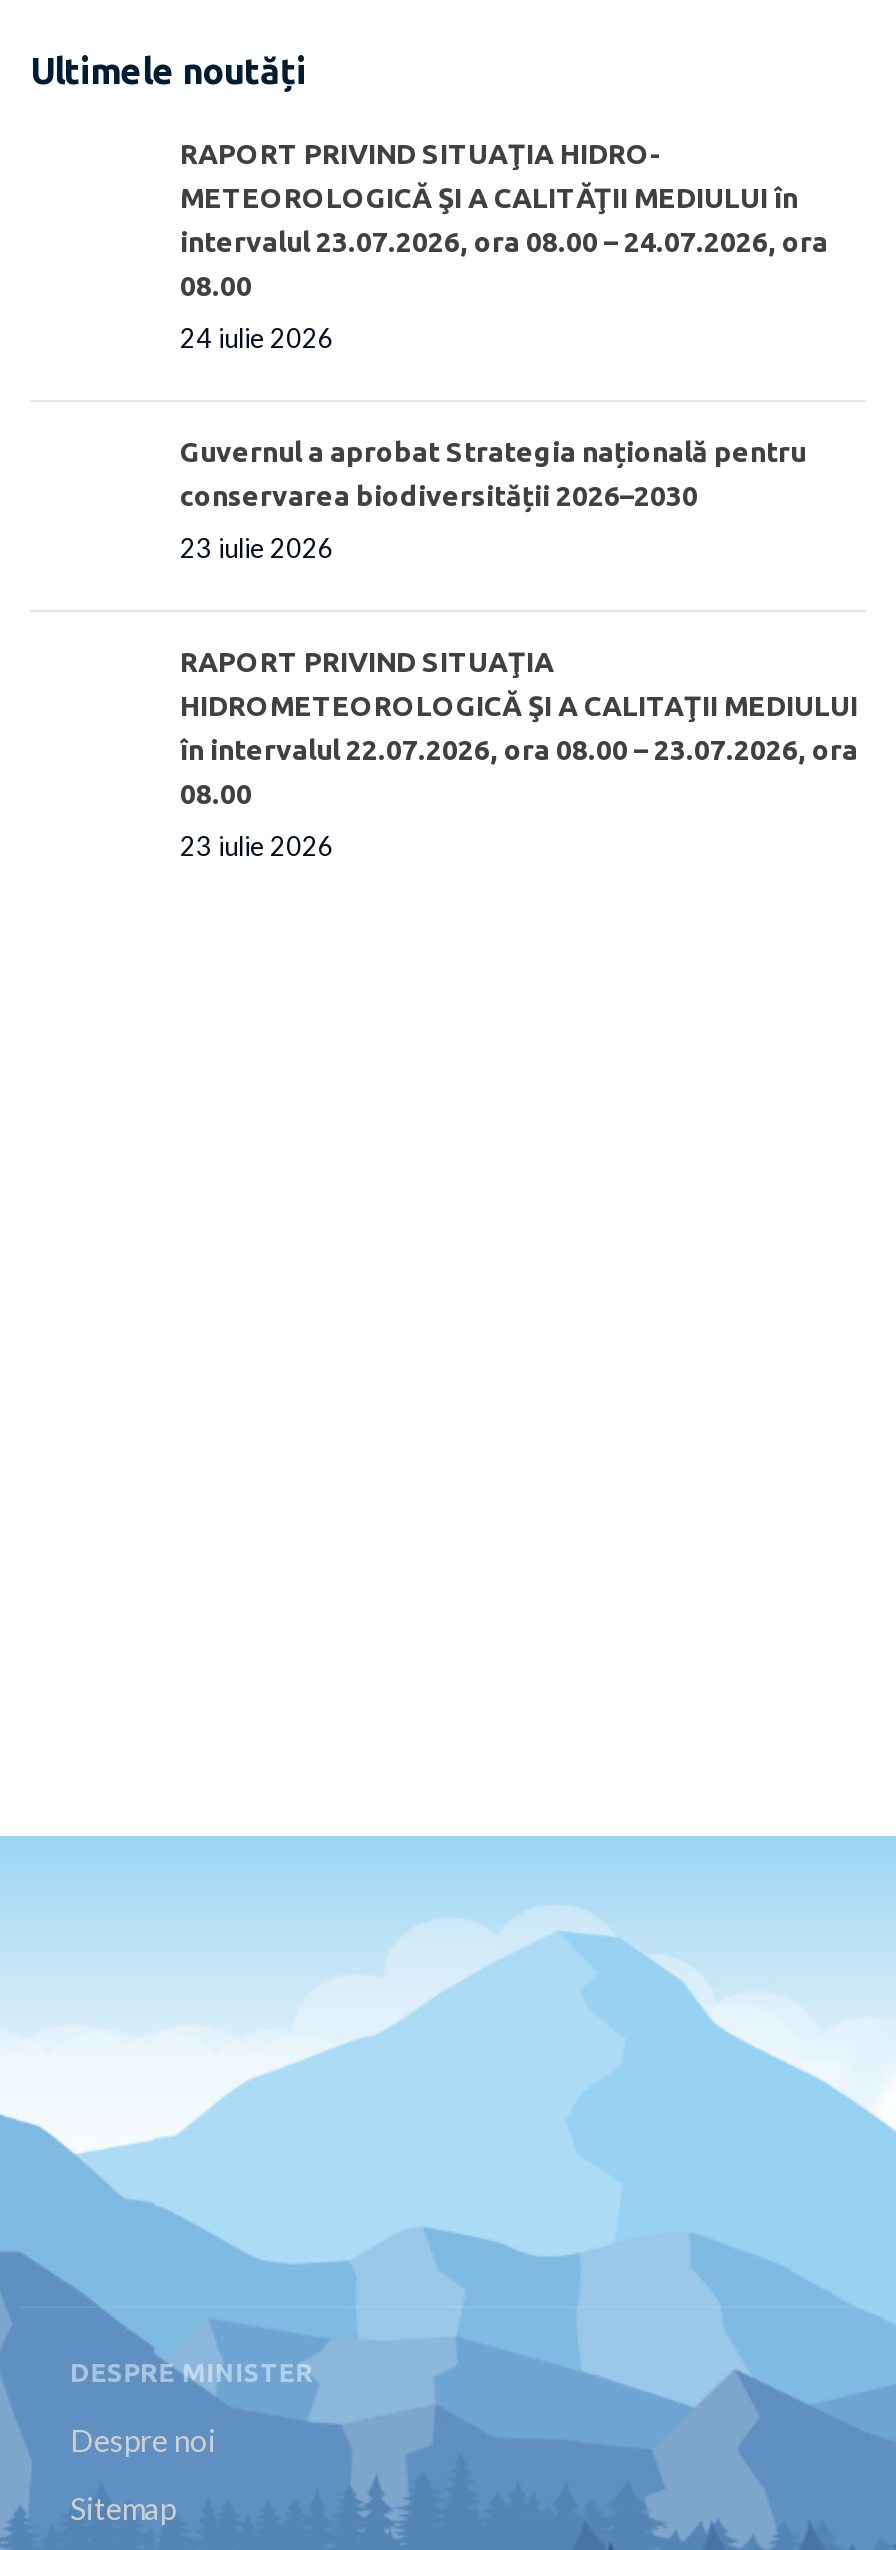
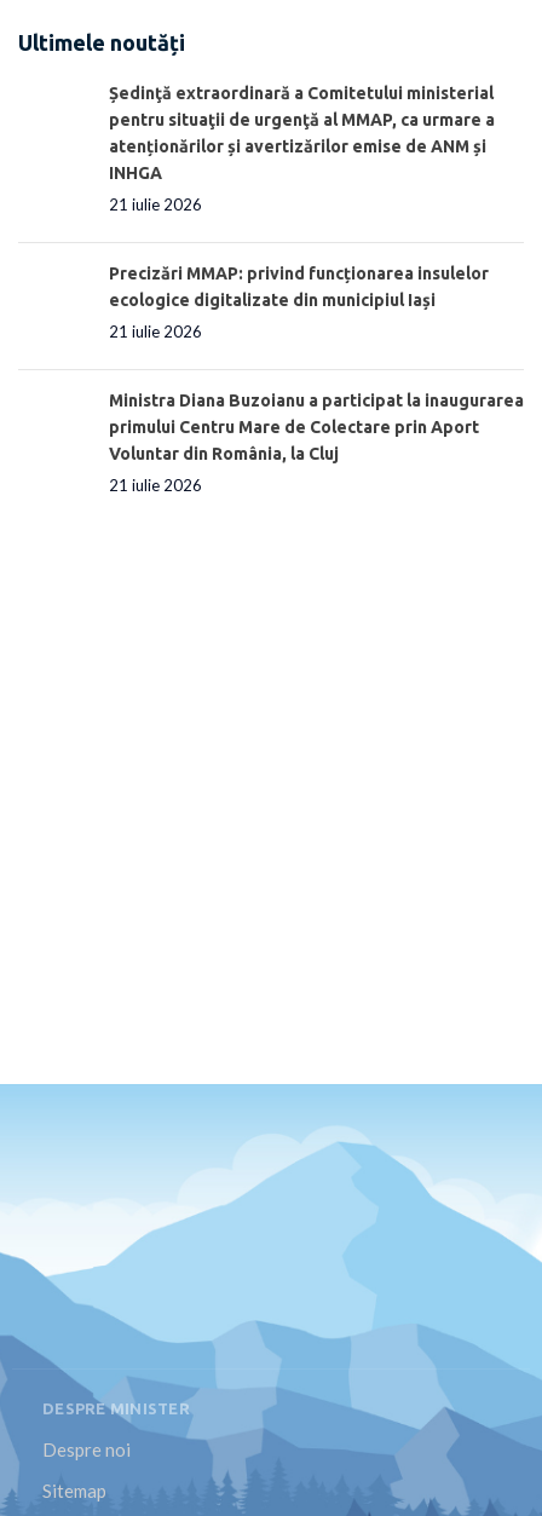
- RAPORT PRIVIND SITUAŢIA HIDRO-
- METEOROLOGICĂ ŞI A CALITĂŢII MEDIULUI în
- intervalul 23.07.2026, ora 08.00 – 24.07.2026, ora
- 08.00
+ Ședinţă extraordinară a Comitetului ministerial
+ pentru situaţii de urgenţă al MMAP, ca urmare a
+ atenționărilor și avertizărilor emise de ANM și
+ INHGA

- 24 iulie 2026
+ 21 iulie 2026

- Guvernul a aprobat Strategia națională pentru
- conservarea biodiversității 2026–2030
+ Precizări MMAP: privind funcționarea insulelor
+ ecologice digitalizate din municipiul Iași

- 23 iulie 2026
+ 21 iulie 2026

- RAPORT PRIVIND SITUAŢIA
- HIDROMETEOROLOGICĂ ŞI A CALITAŢII MEDIULUI
- în intervalul 22.07.2026, ora 08.00 – 23.07.2026, ora
- 08.00
+ Ministra Diana Buzoianu a participat la inaugurarea
+ primului Centru Mare de Colectare prin Aport
+ Voluntar din România, la Cluj

- 23 iulie 2026
+ 21 iulie 2026
